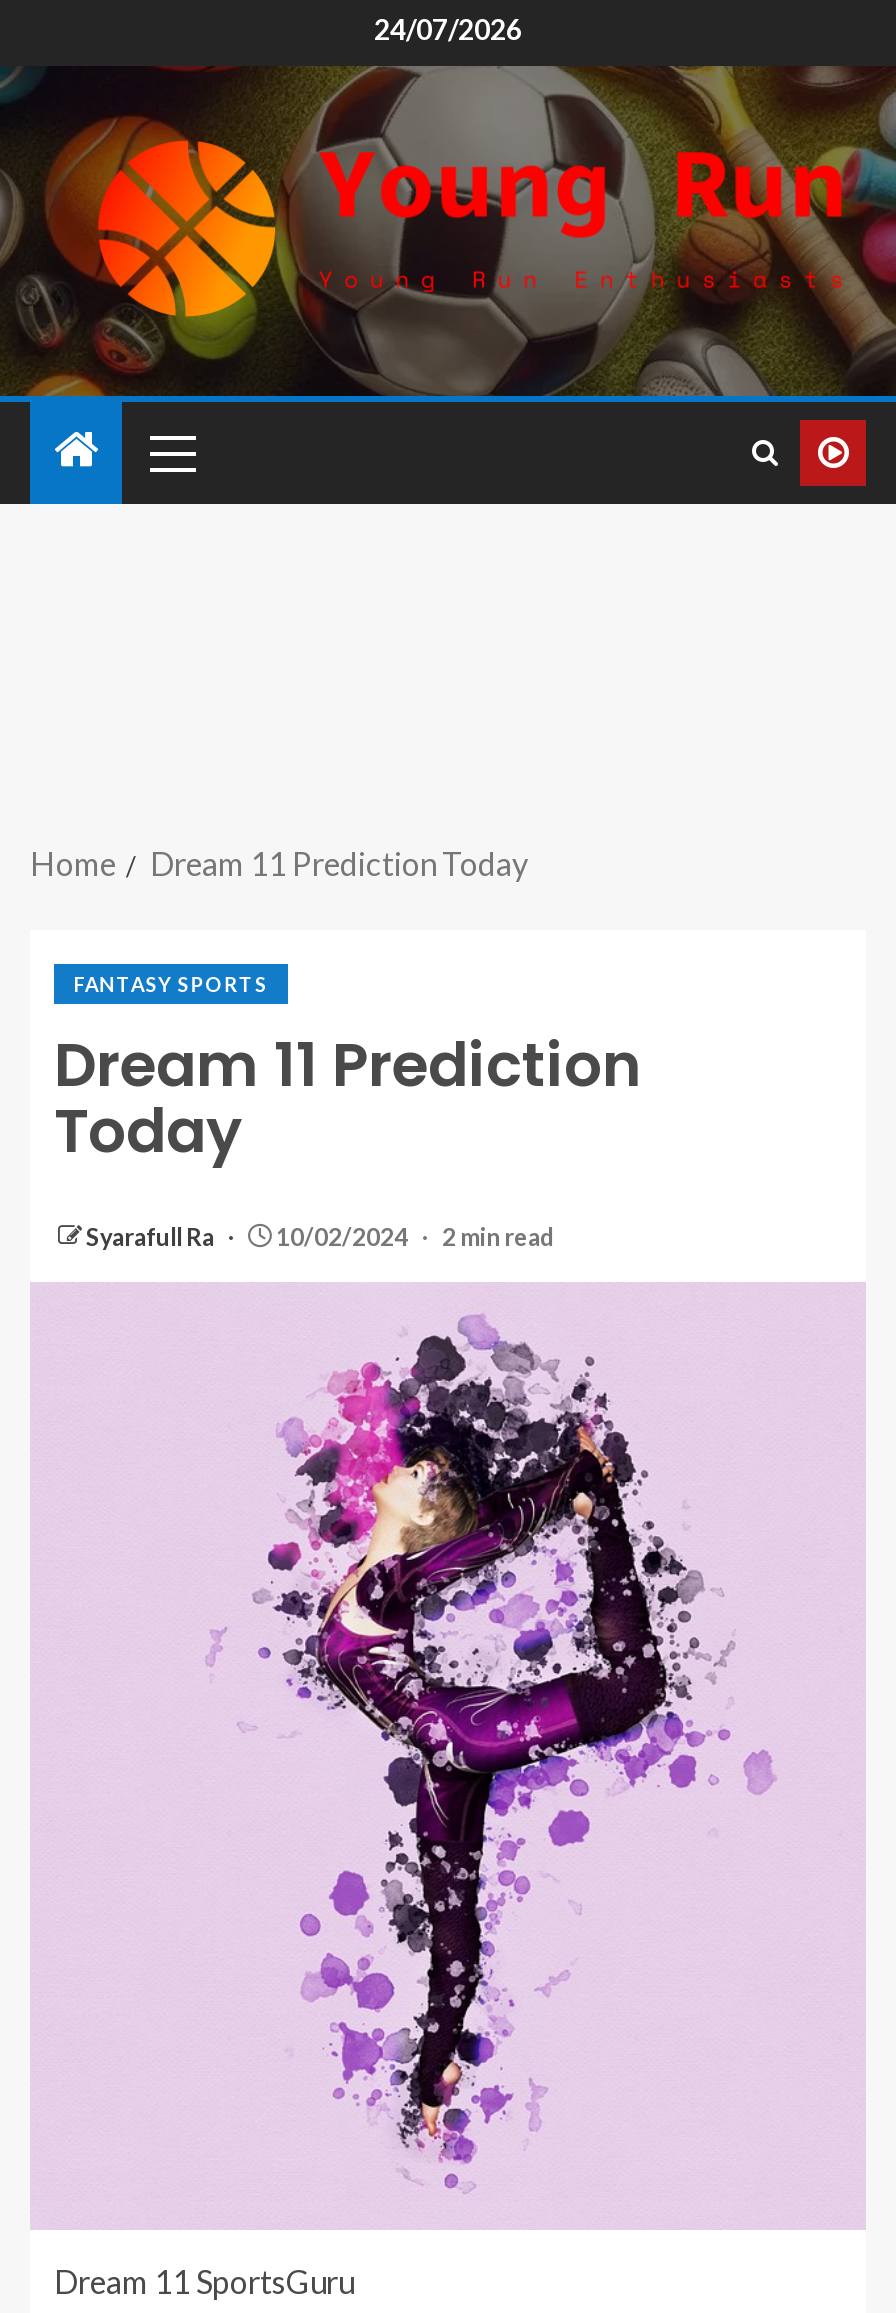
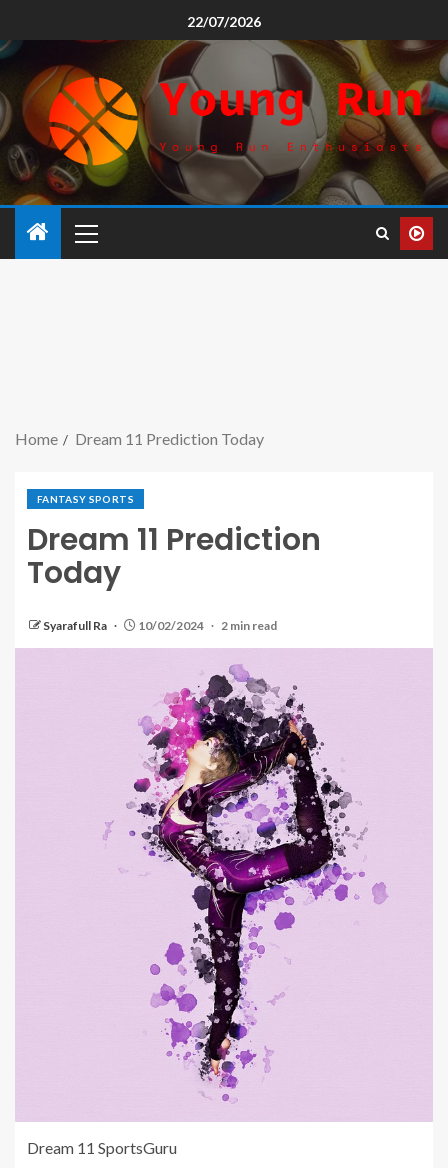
- 24/07/2026
+ 22/07/2026
